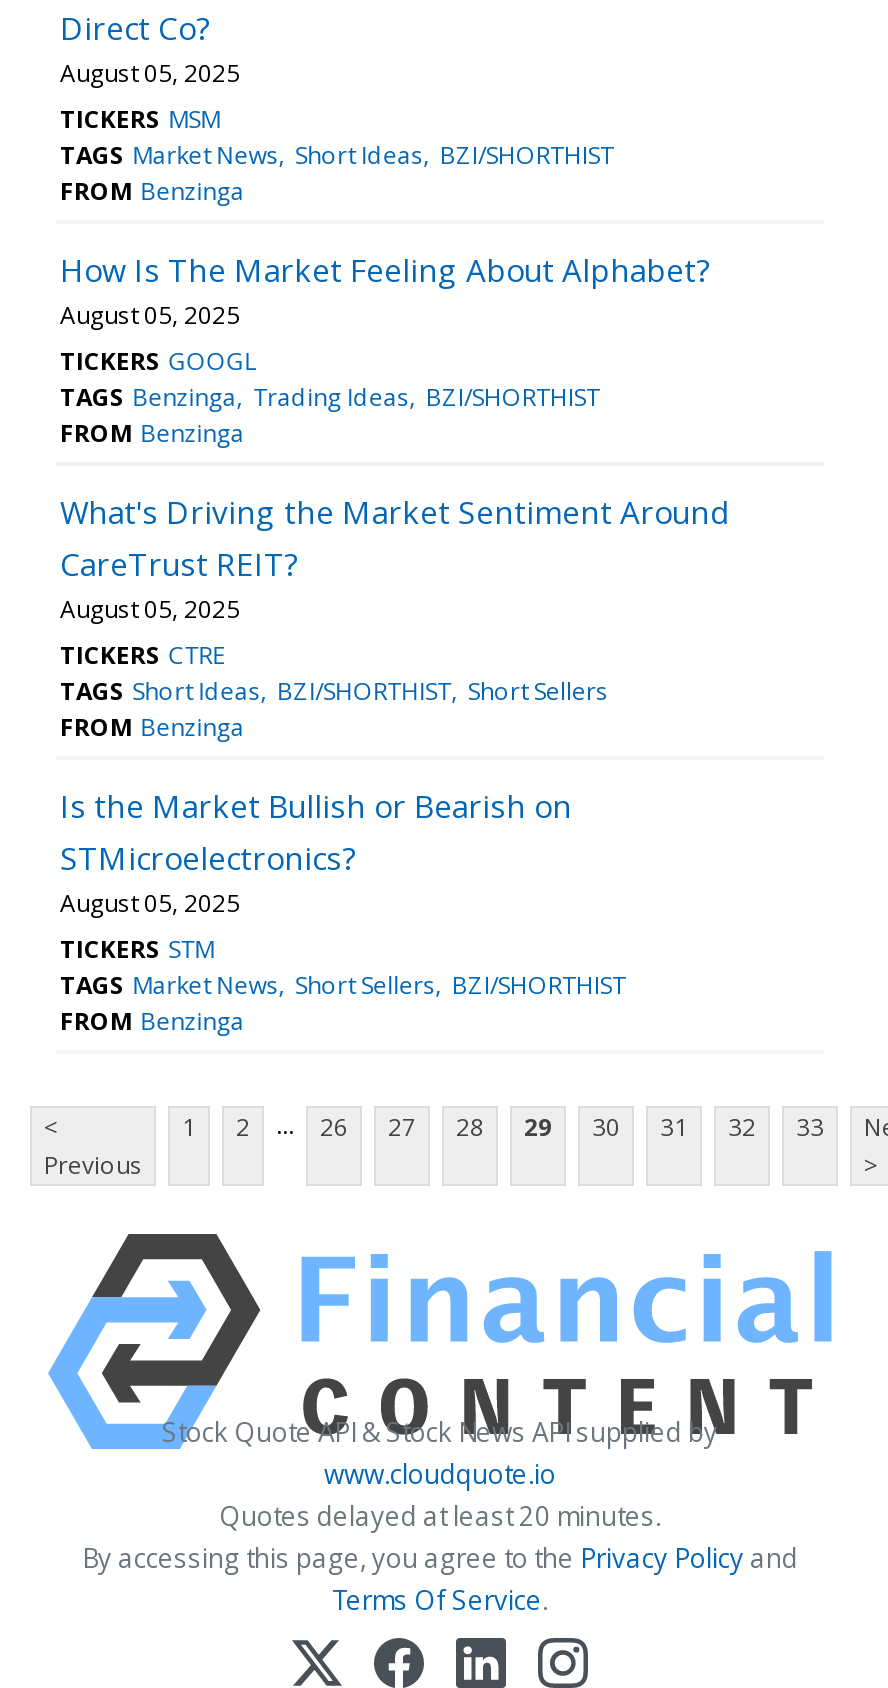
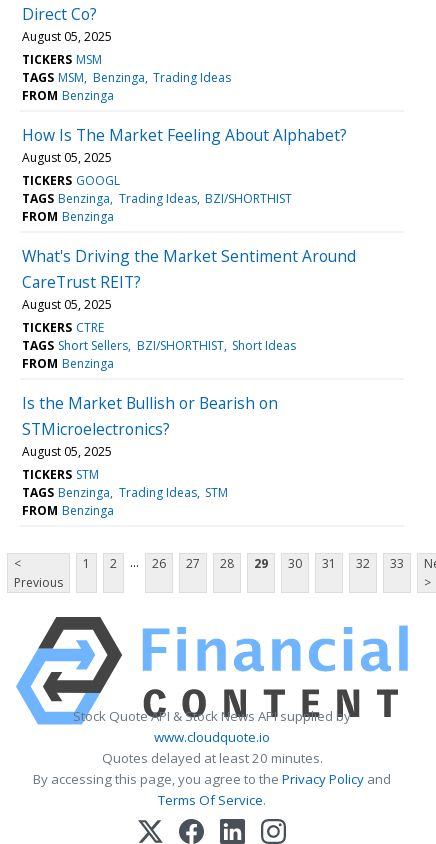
- TAGS Market News Short Ideas BZI/SHORTHIST
+ TAGS MSM Benzinga Trading Ideas

- TAGS Short Ideas BZI/SHORTHIST Short Sellers
+ TAGS Short Sellers BZI/SHORTHIST Short Ideas

- TAGS Market News Short Sellers BZI/SHORTHIST
+ TAGS Benzinga Trading Ideas STM
